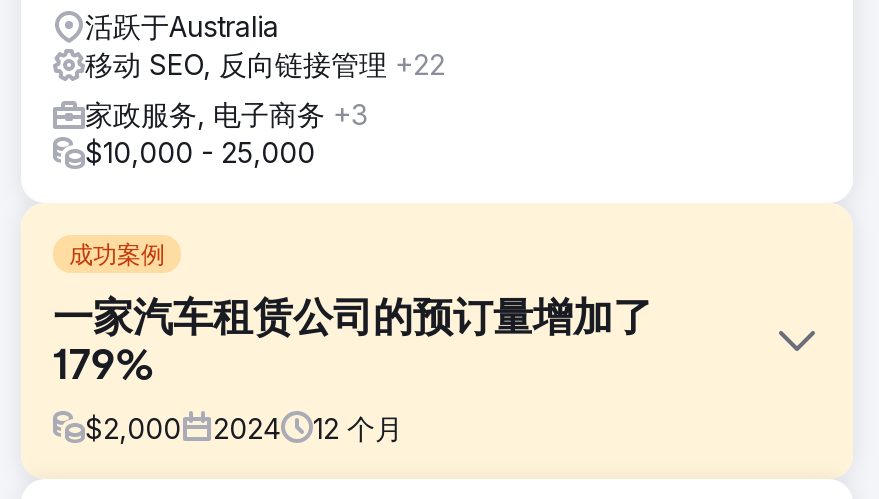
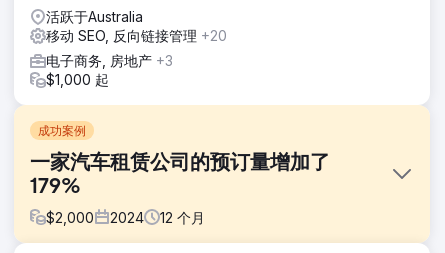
- 移动 SEO, 反向链接管理+22
+ 移动 SEO, 反向链接管理+20

- 家政服务, 电子商务+3
- $10,000 - 25,000
+ 电子商务, 房地产+3
+ $1,000 起
